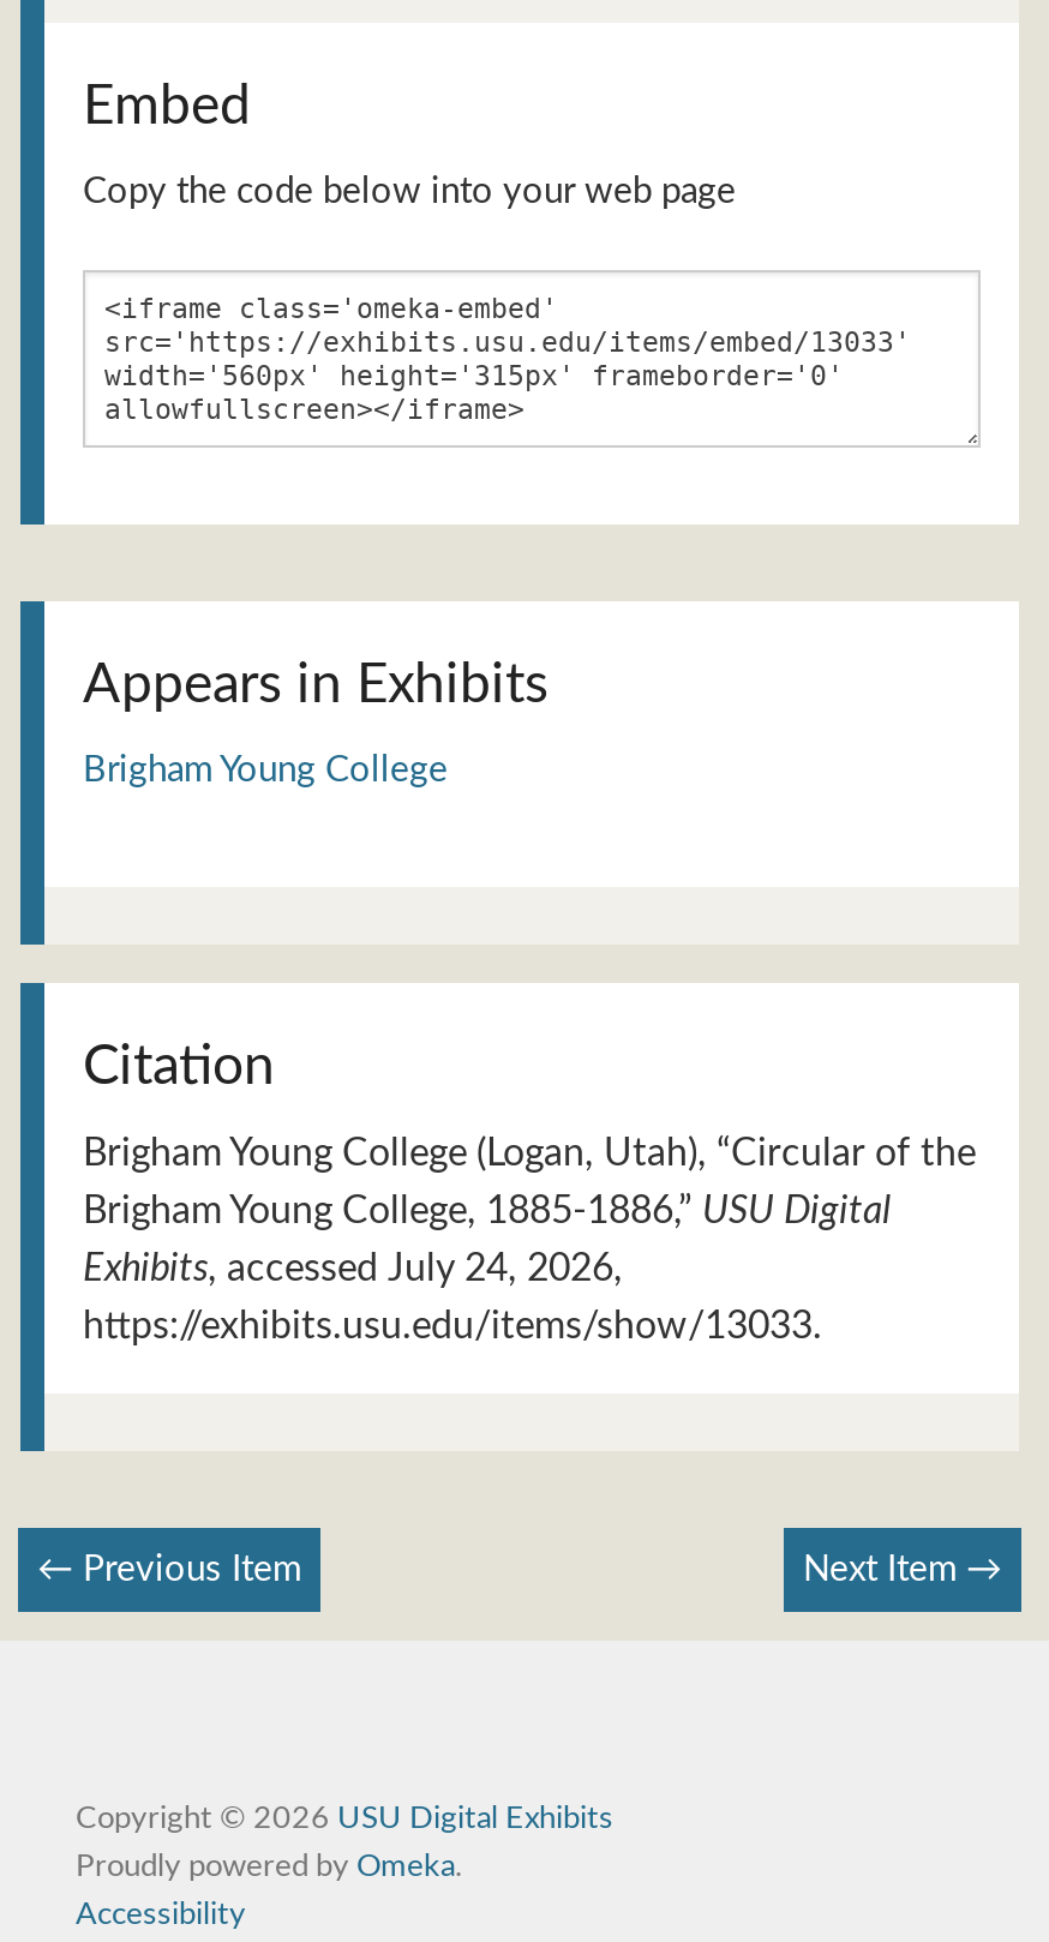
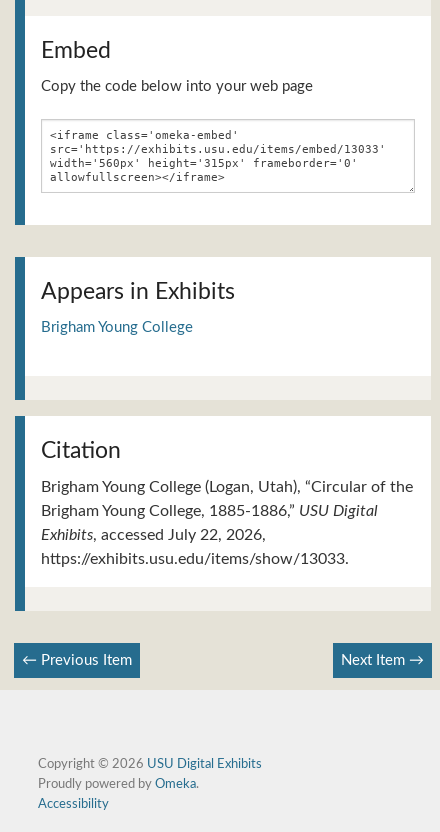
- Exhibits, accessed July 24, 2026,
+ Exhibits, accessed July 22, 2026,
